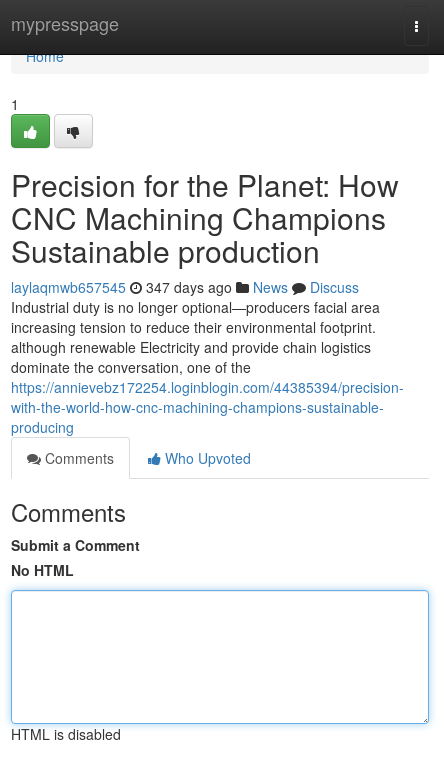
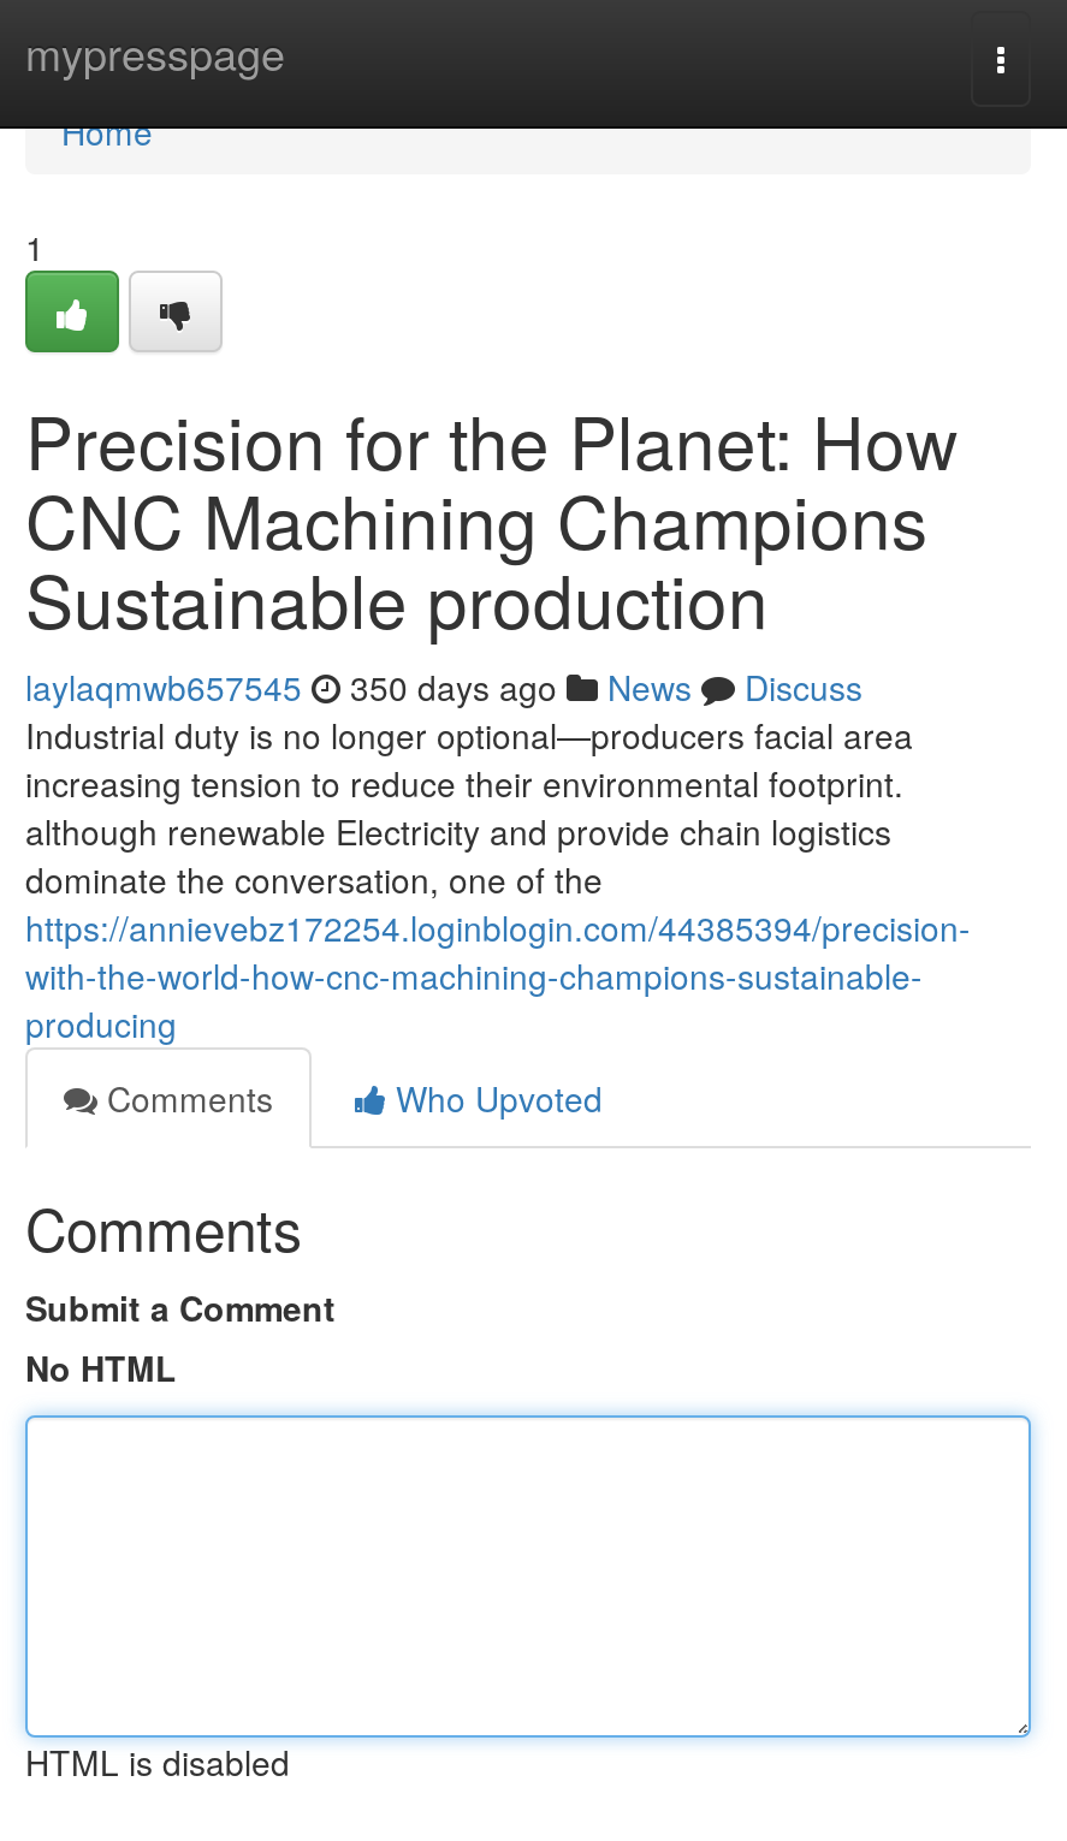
- laylaqmwb657545 347 days ago News Discuss
+ laylaqmwb657545 350 days ago News Discuss
